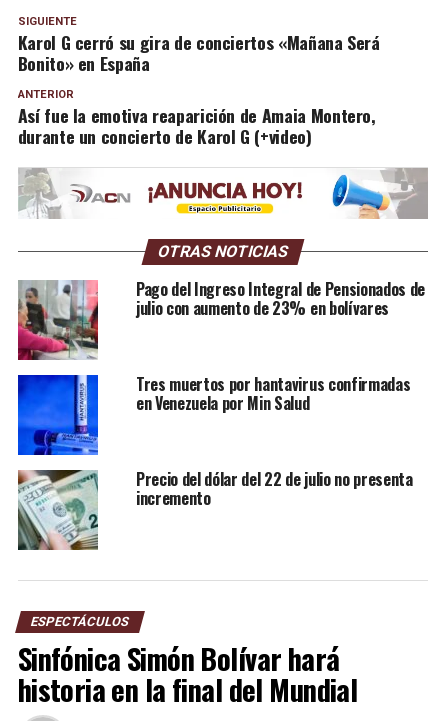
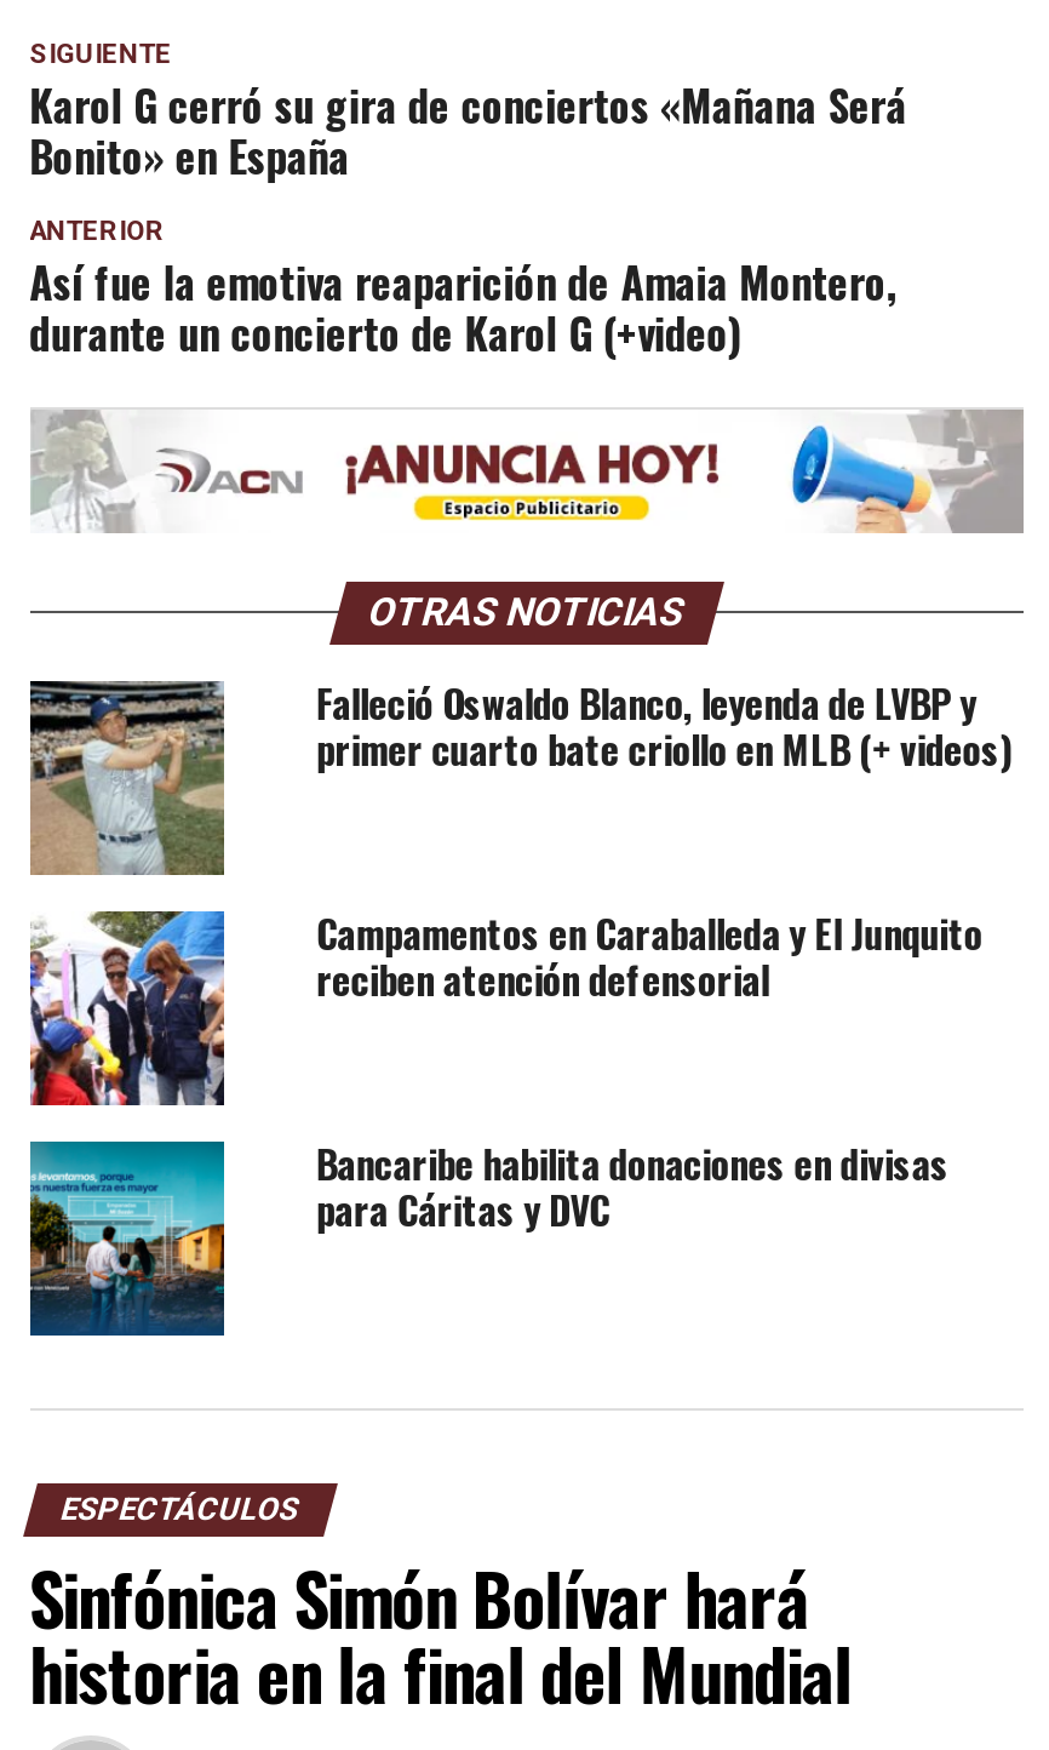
- [image]
- Pago del Ingreso Integral de Pensionados de
- julio con aumento de 23% en bolívares
+ [image]
+ Falleció Oswaldo Blanco, leyenda de LVBP y
+ primer cuarto bate criollo en MLB (+ videos)

- [image]
- Tres muertos por hantavirus confirmadas
- en Venezuela por Min Salud
+ [image]
+ Campamentos en Caraballeda y El Junquito
+ reciben atención defensorial

- [image]
- Precio del dólar del 22 de julio no presenta
- incremento
+ [image]
+ Bancaribe habilita donaciones en divisas
+ para Cáritas y DVC
